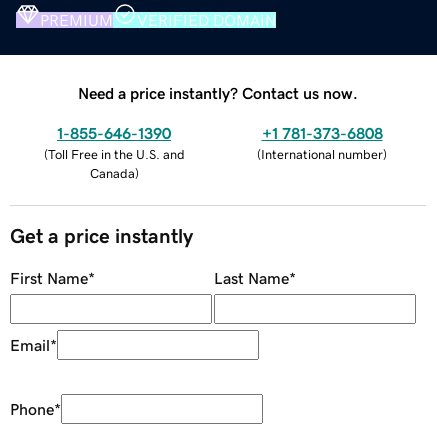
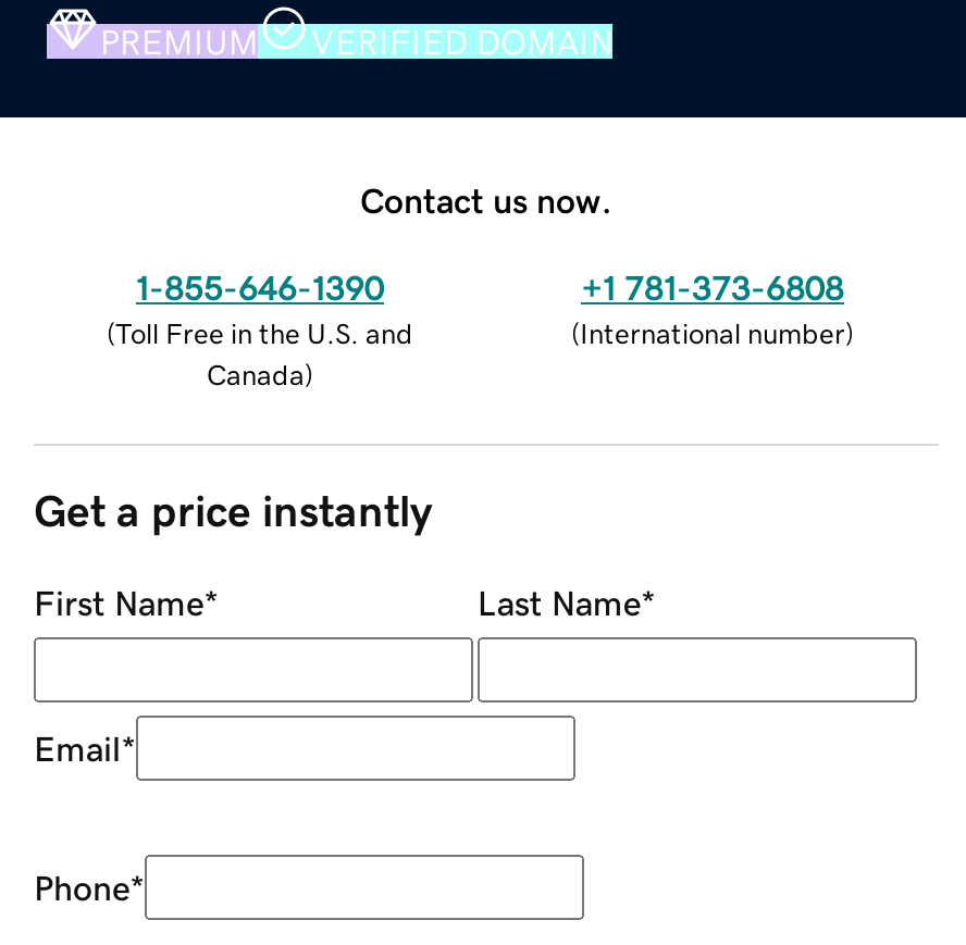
- Need a price instantly? Contact us now.
+ Contact us now.
